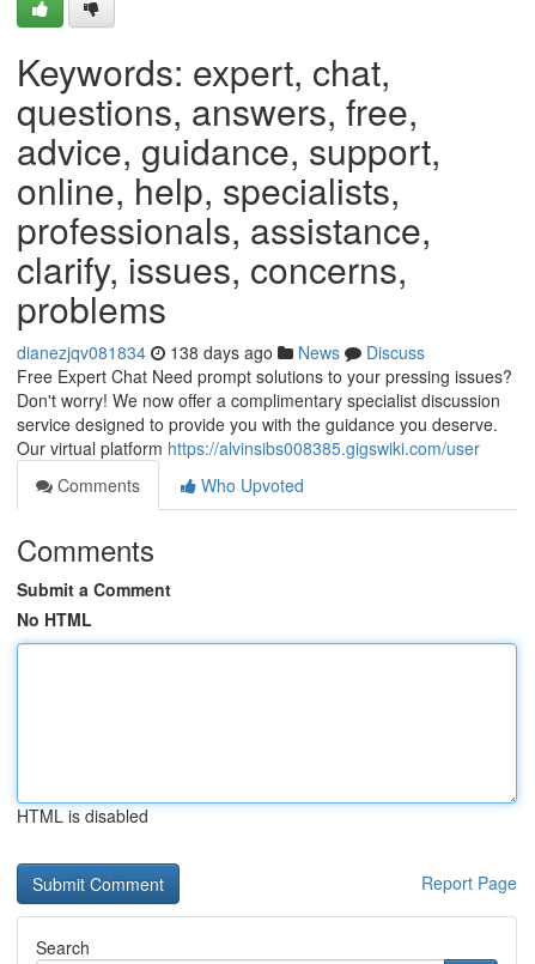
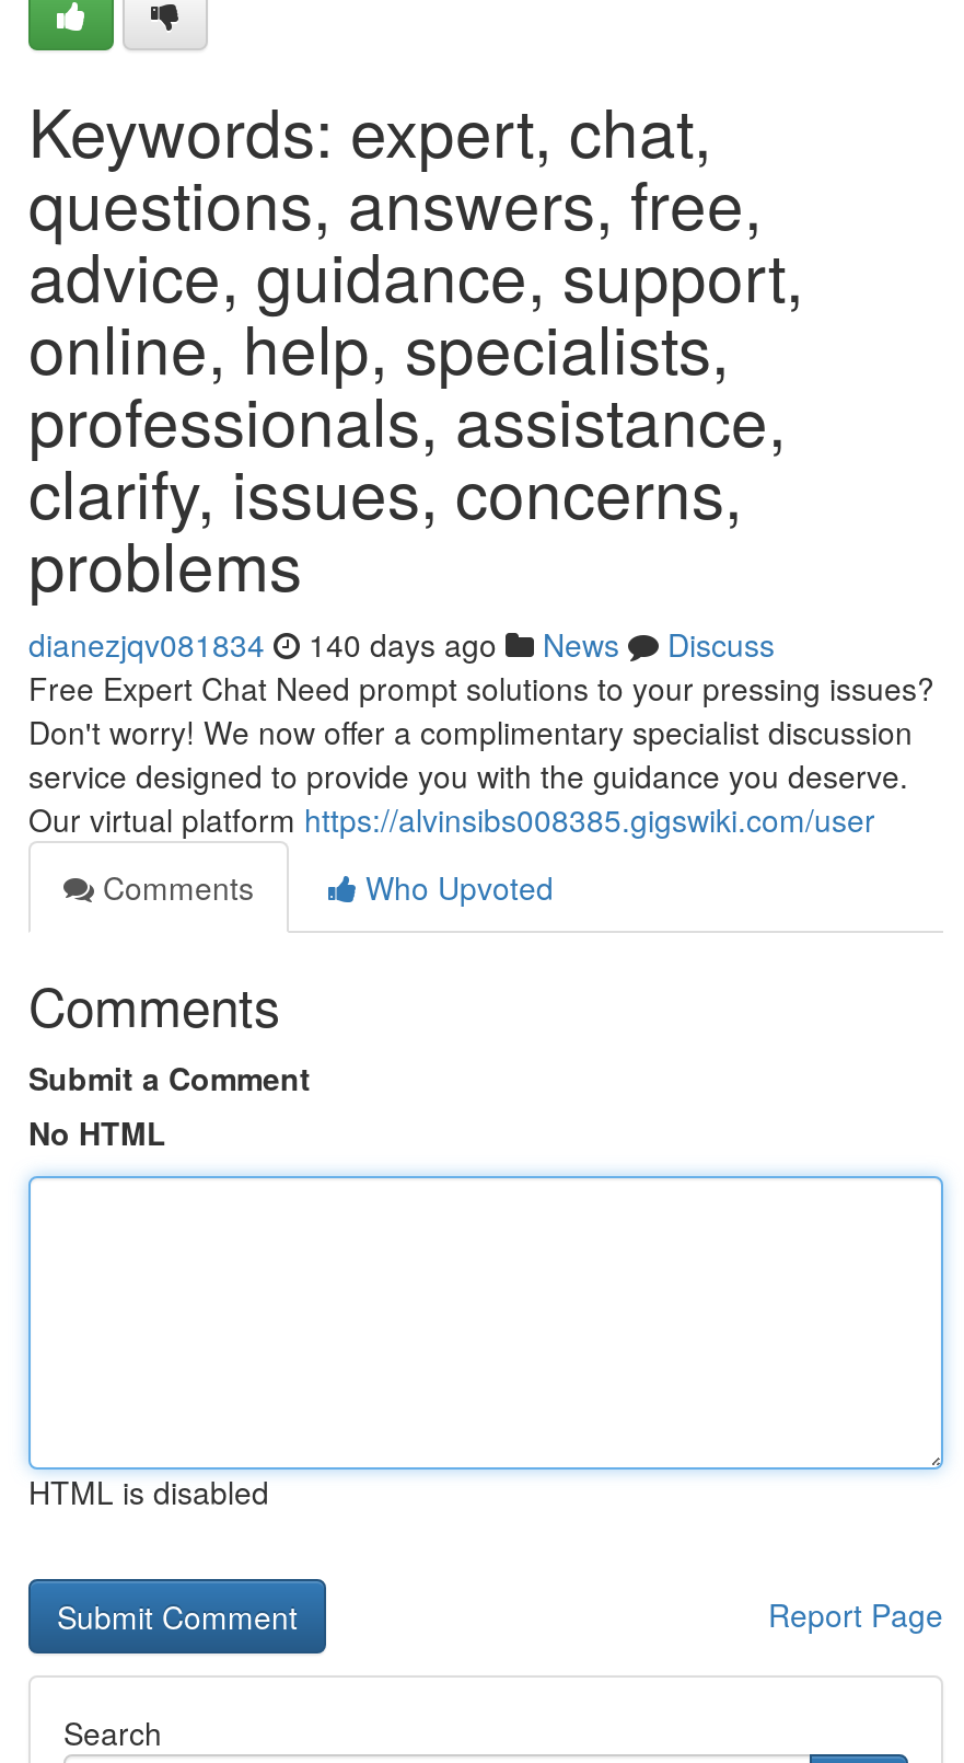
- dianezjqv081834 138 days ago News Discuss
+ dianezjqv081834 140 days ago News Discuss
